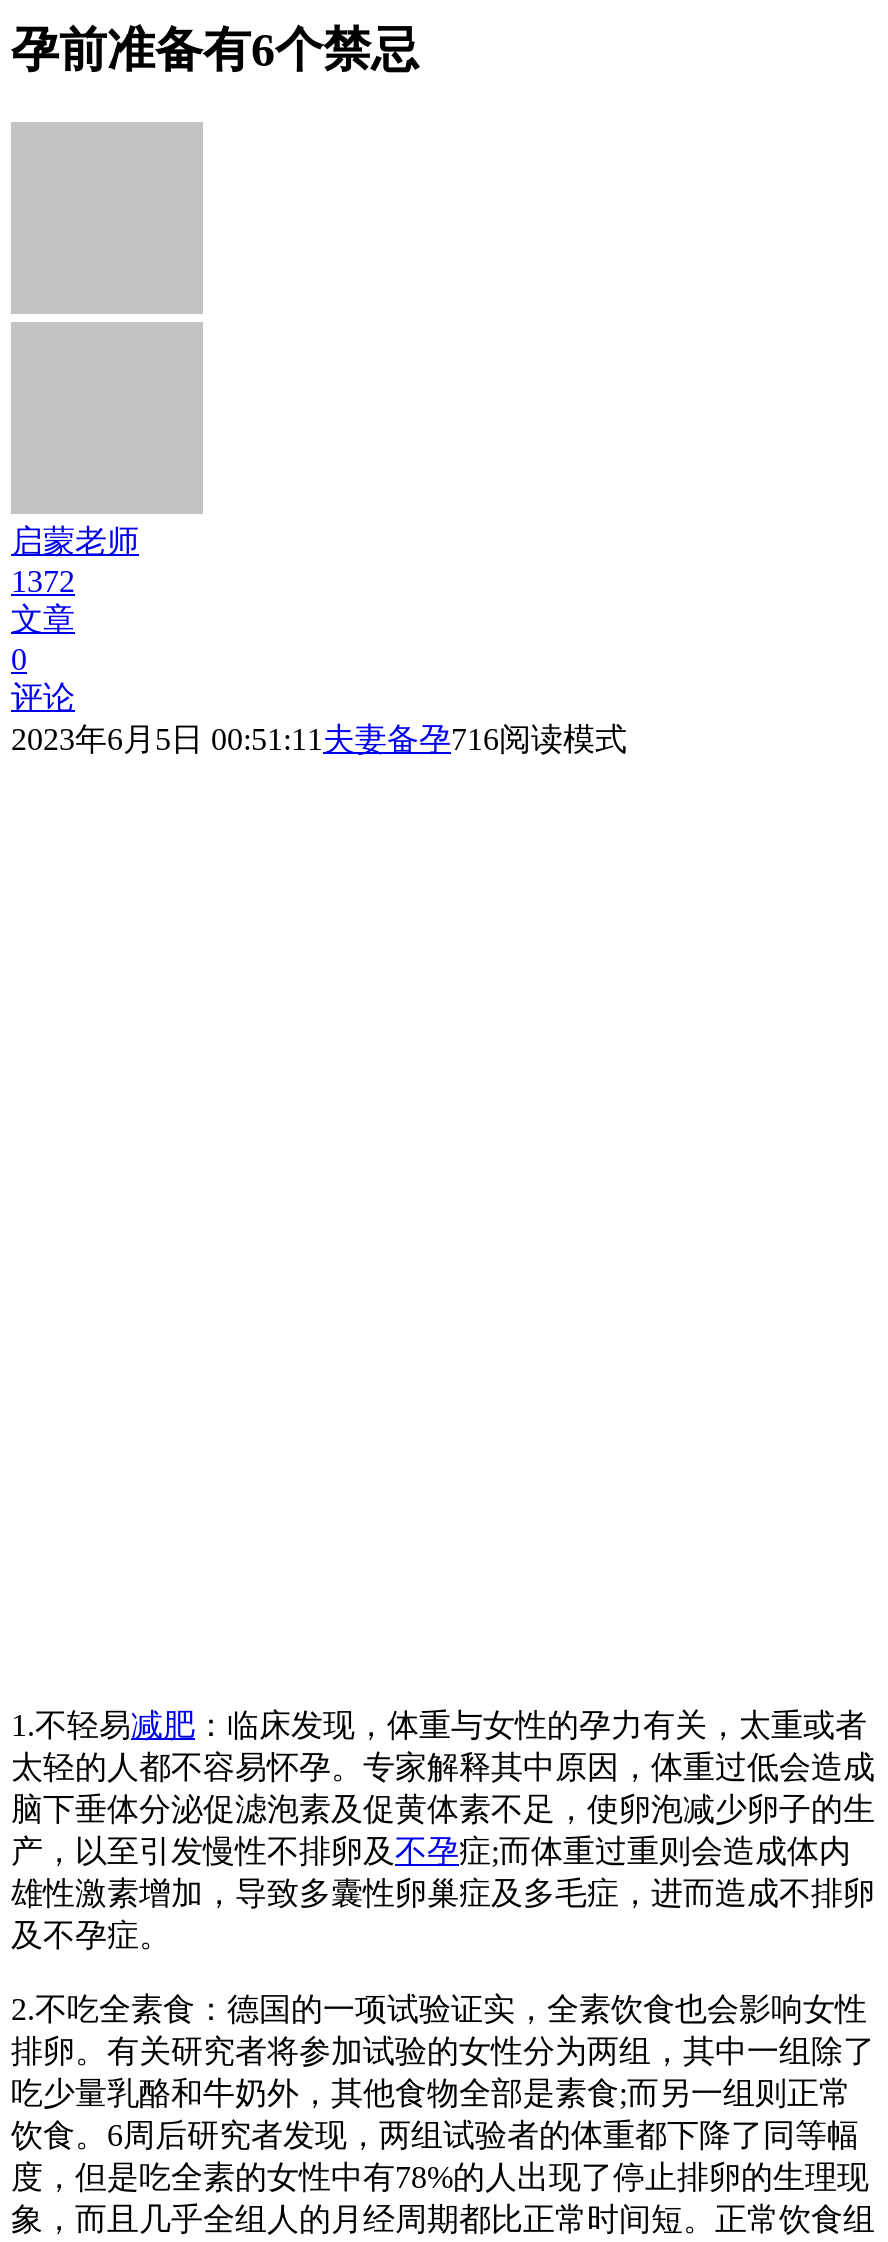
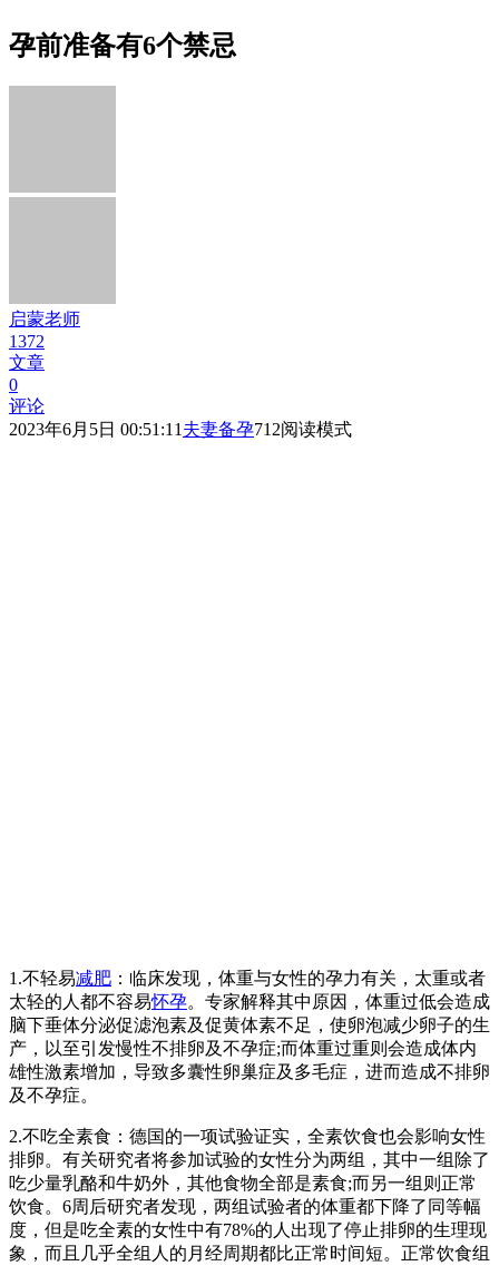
- 2023年6月5日 00:51:11夫妻备孕716阅读模式
+ 2023年6月5日 00:51:11夫妻备孕712阅读模式
